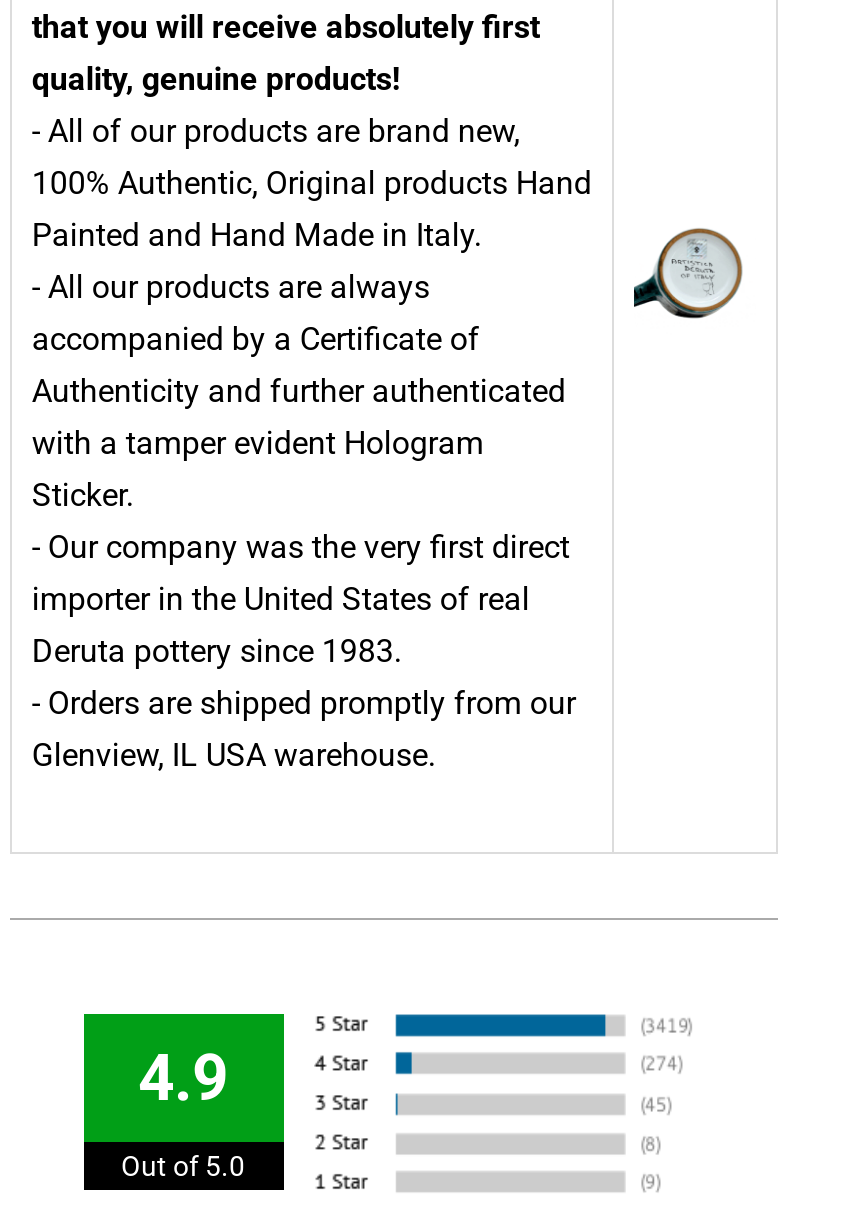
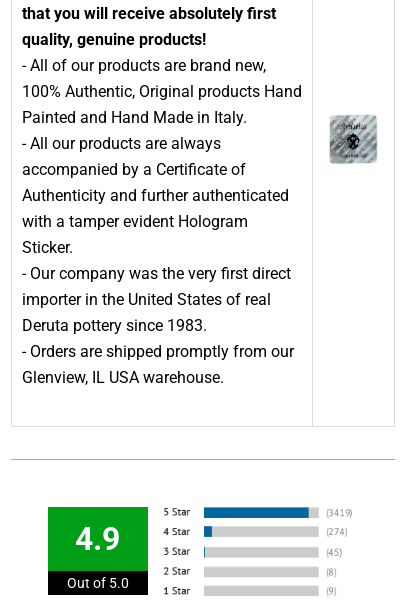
- [image]
+ [image]
